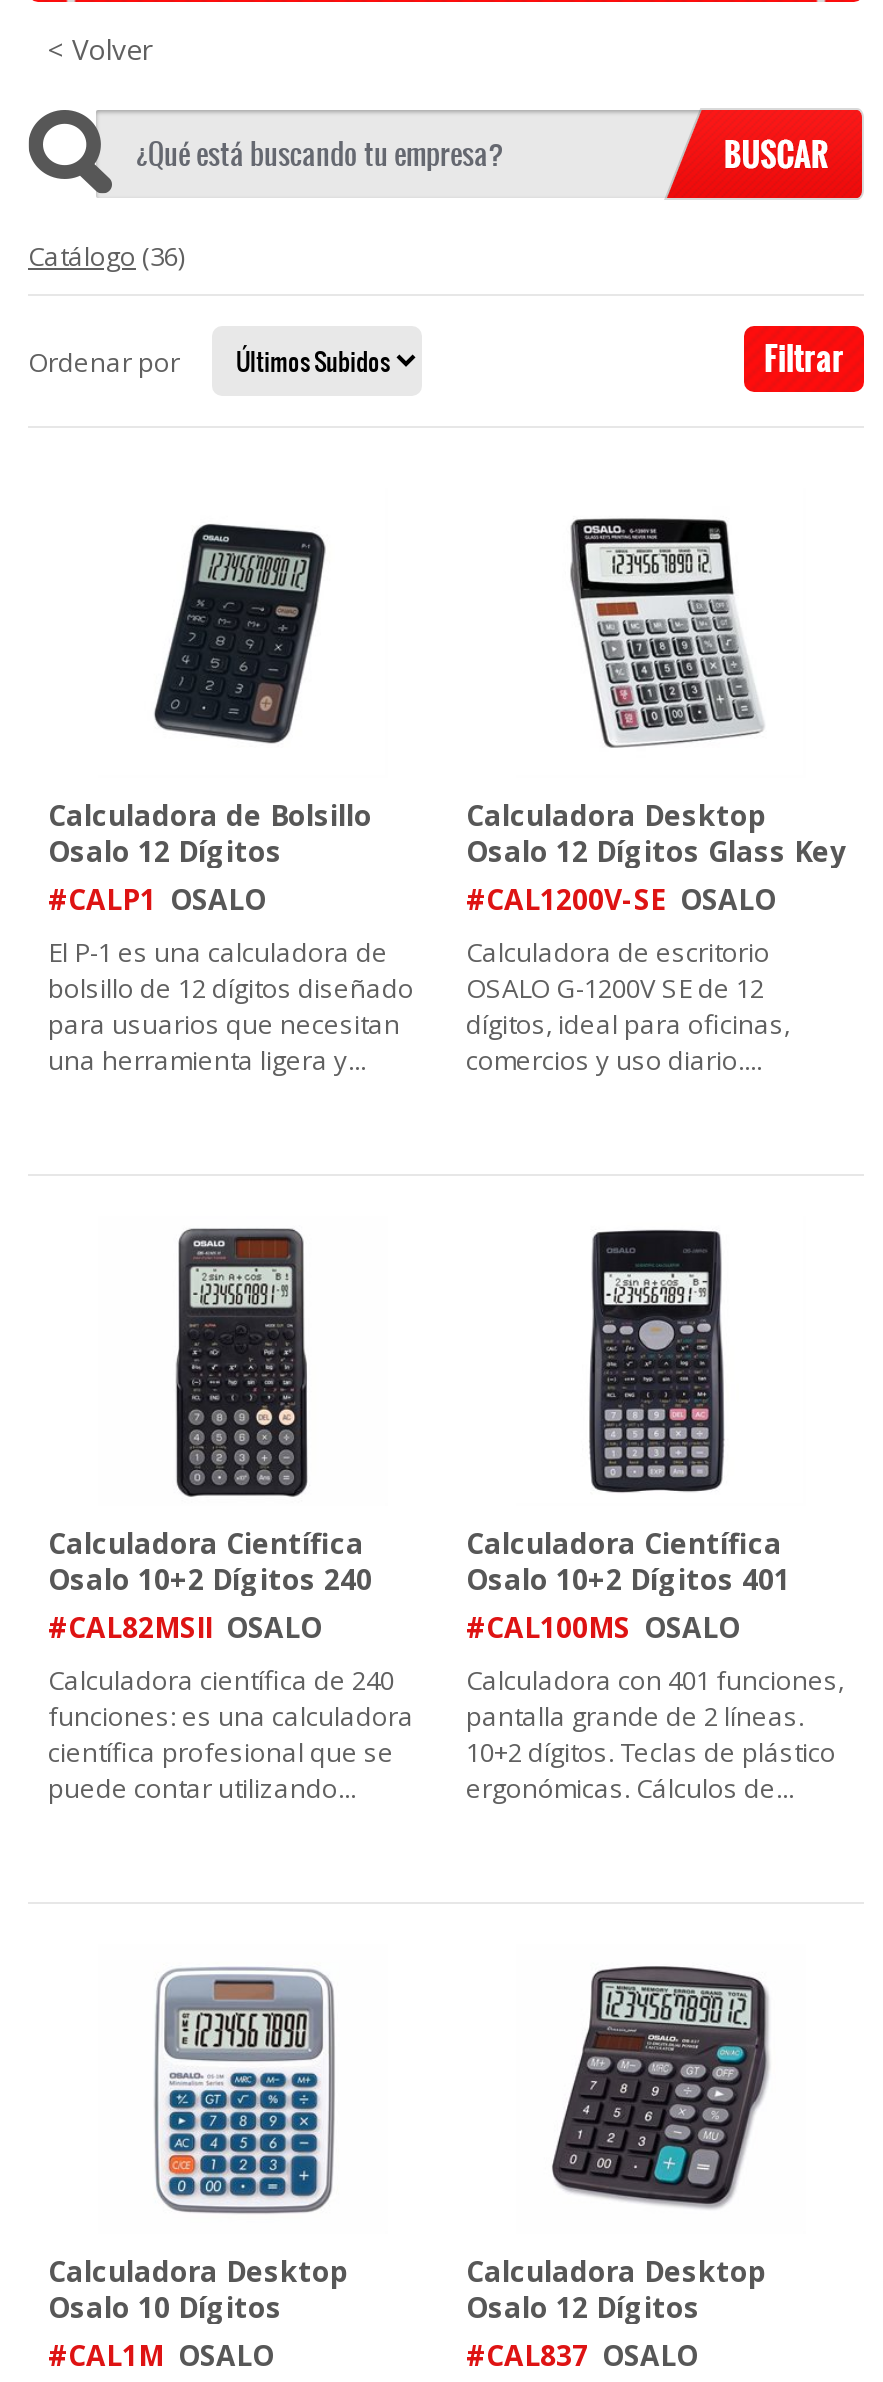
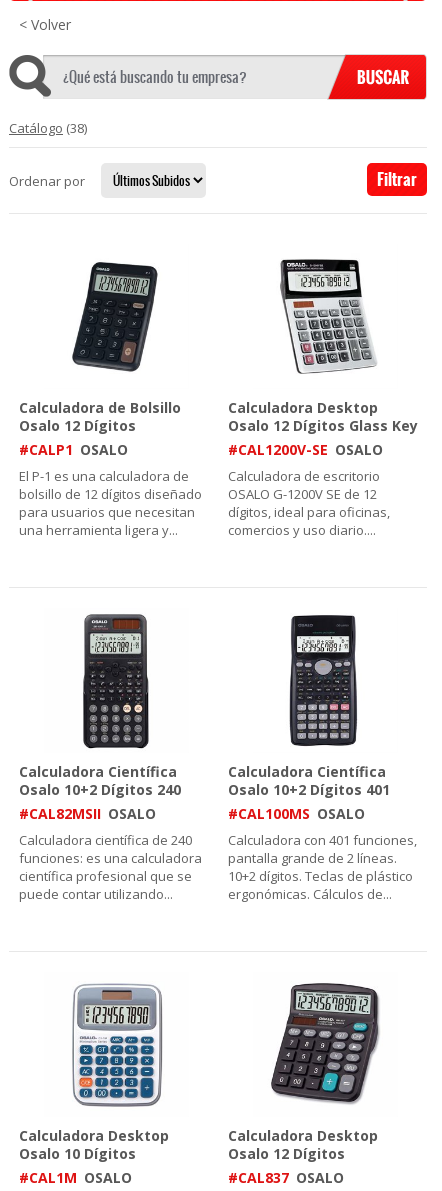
- Catálogo (36)
+ Catálogo (38)
